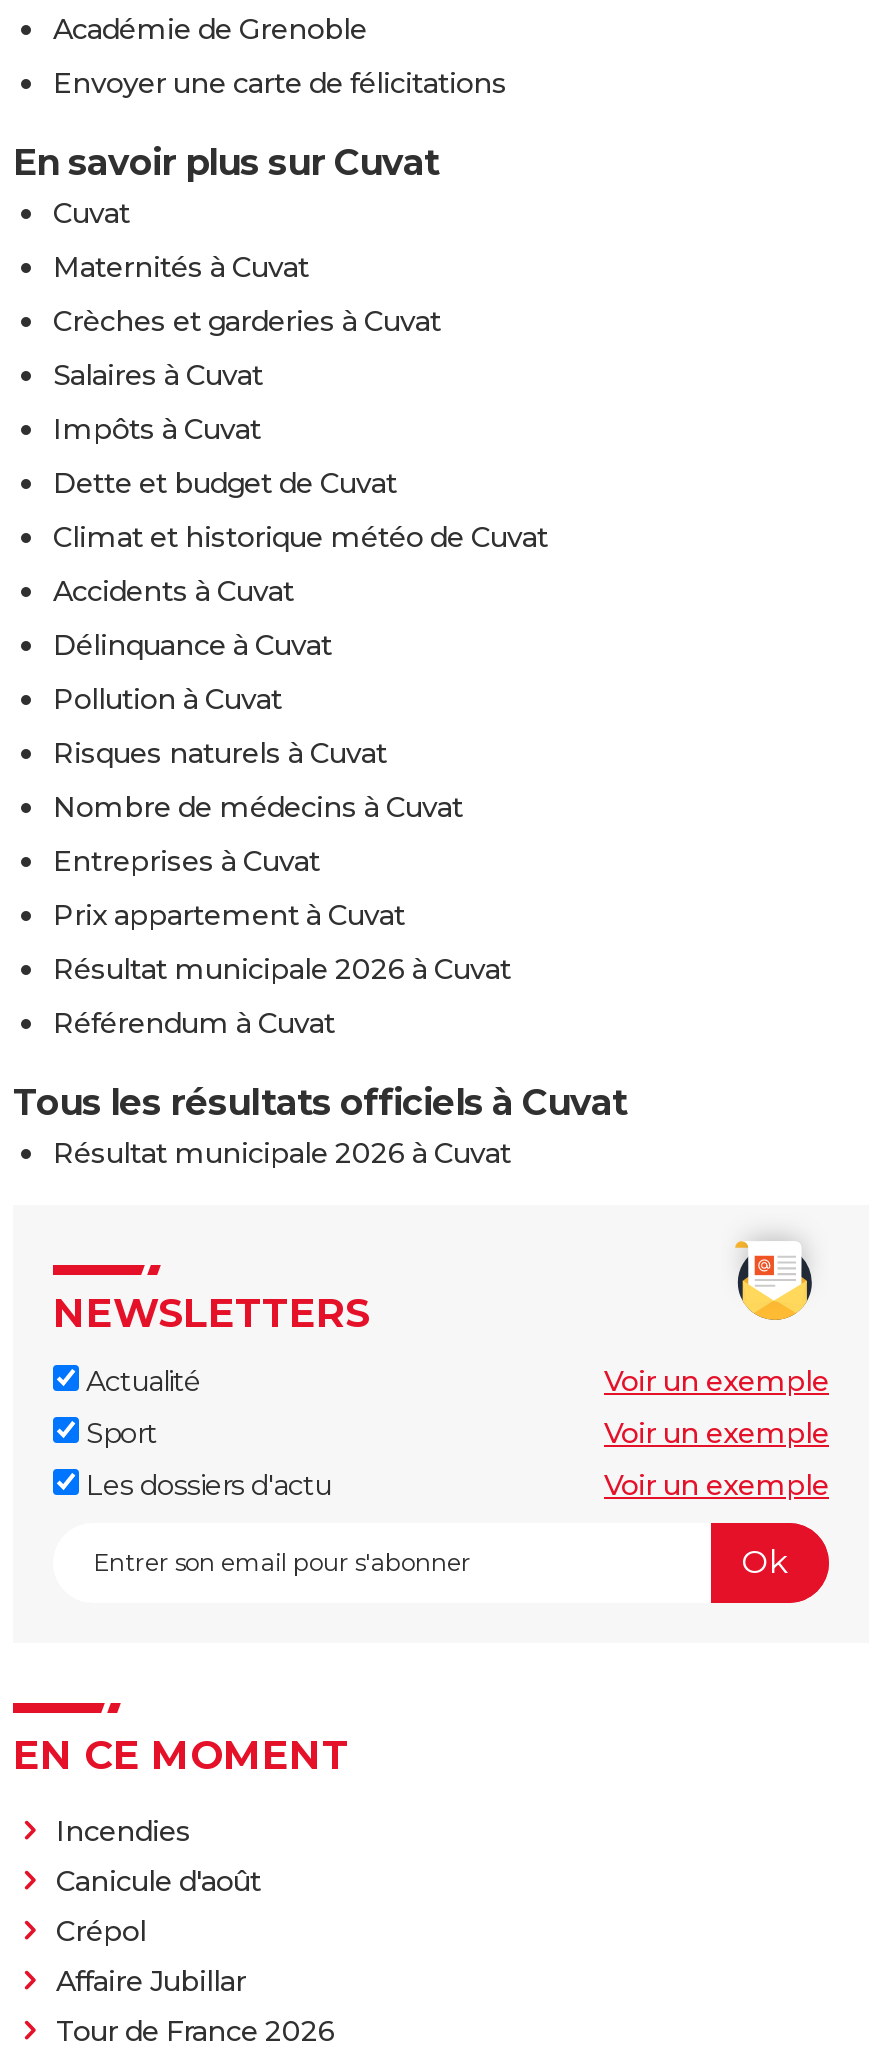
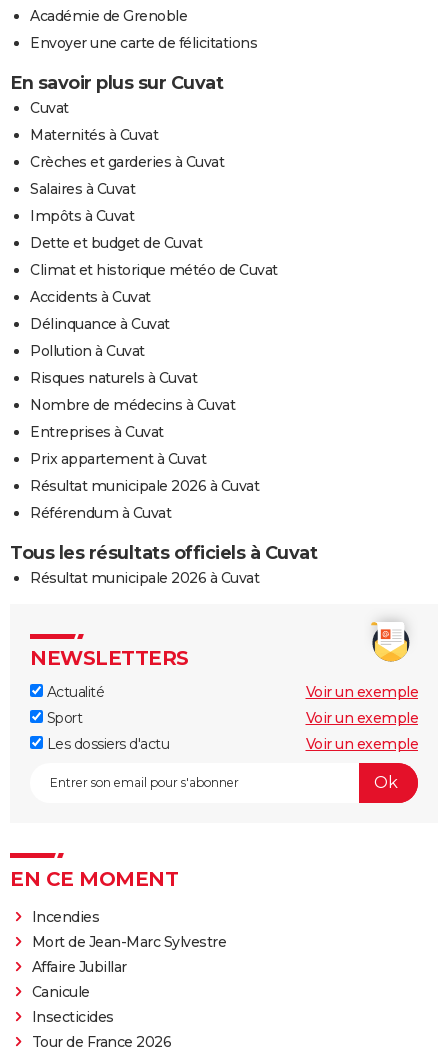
- Canicule d'août
- Crépol
+ Mort de Jean-Marc Sylvestre

moved up: Affaire Jubillar

+ Canicule
+ Insecticides
